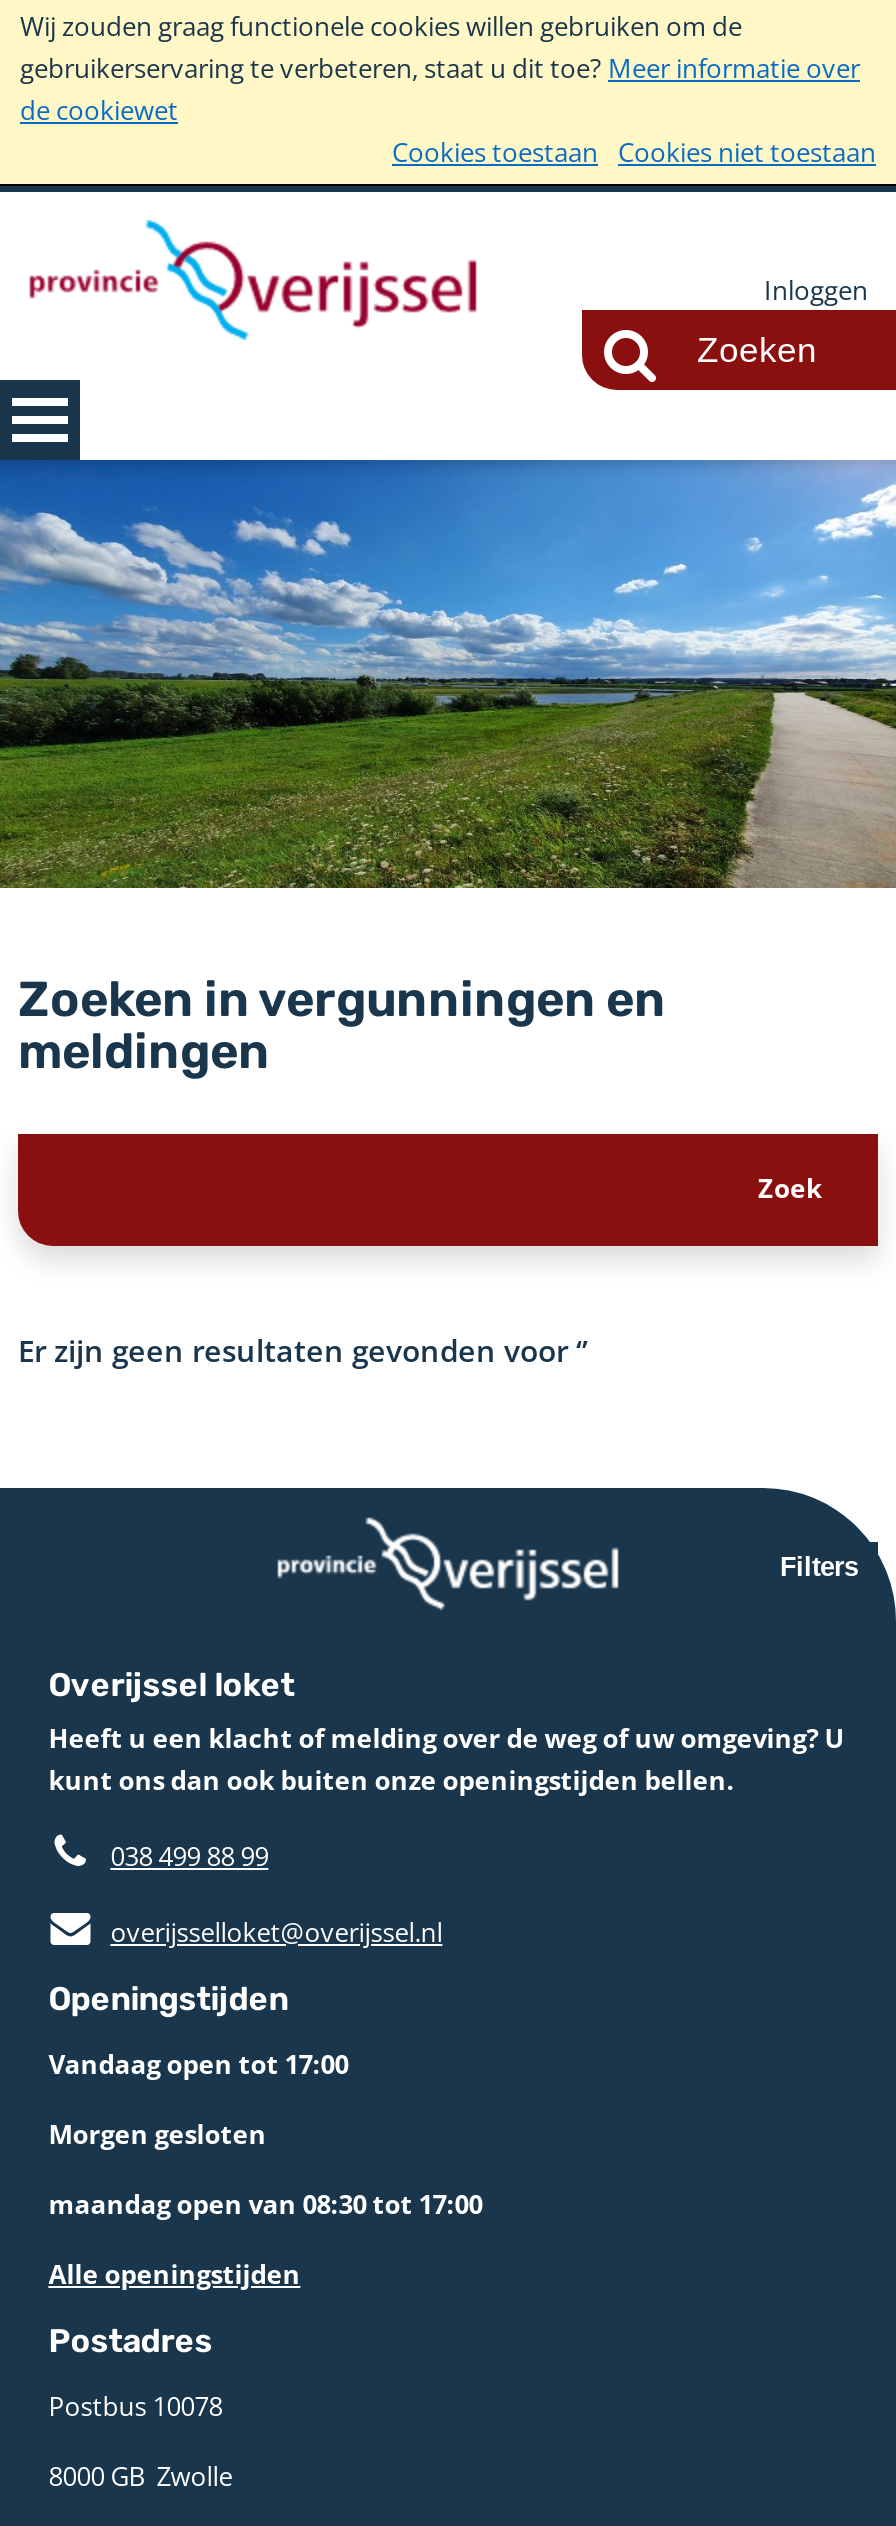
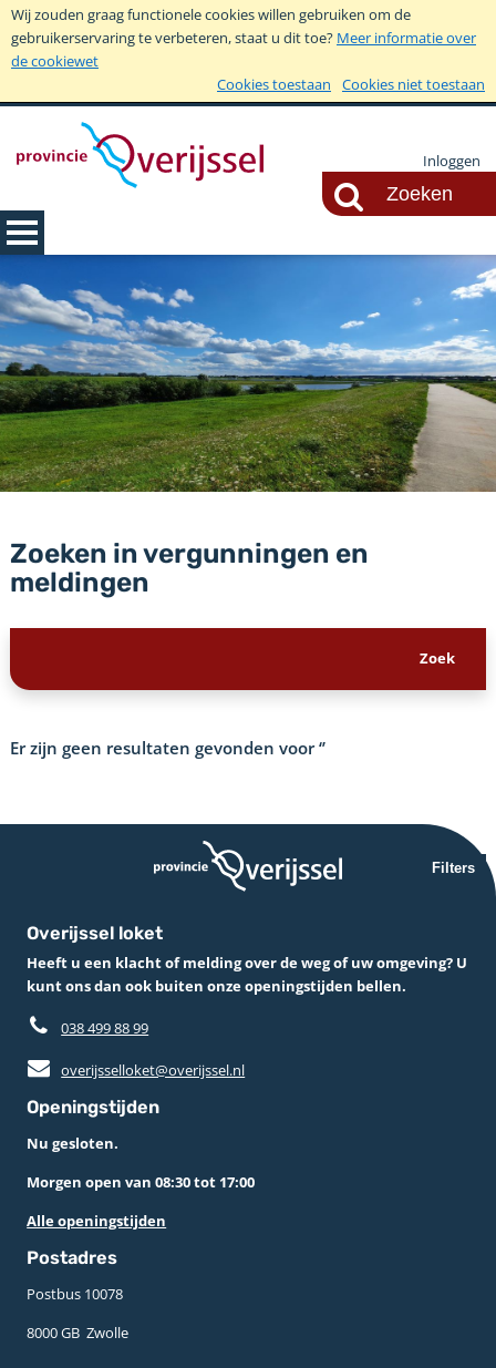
- Vandaag open tot 17:00
- Morgen gesloten
- maandag open van 08:30 tot 17:00
+ Nu gesloten.
+ Morgen open van 08:30 tot 17:00
